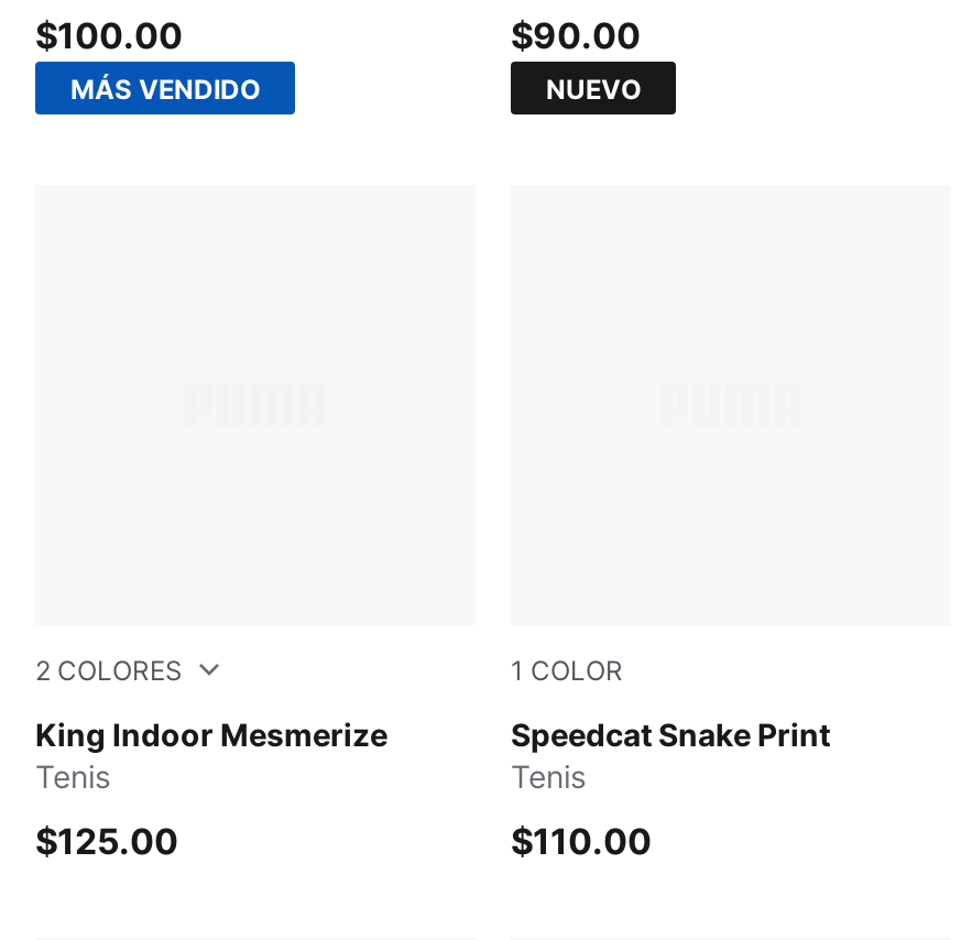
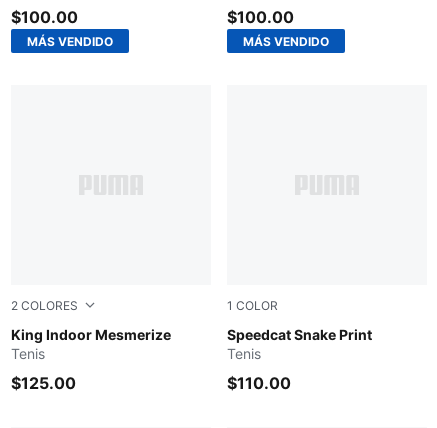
- $90.00
- NUEVO
+ $100.00
+ MÁS VENDIDO
